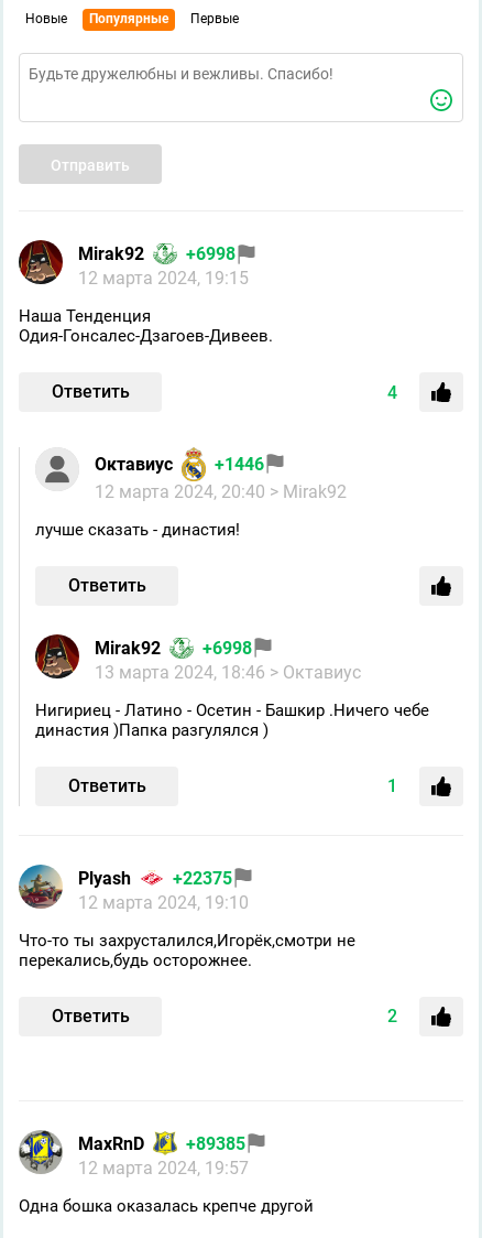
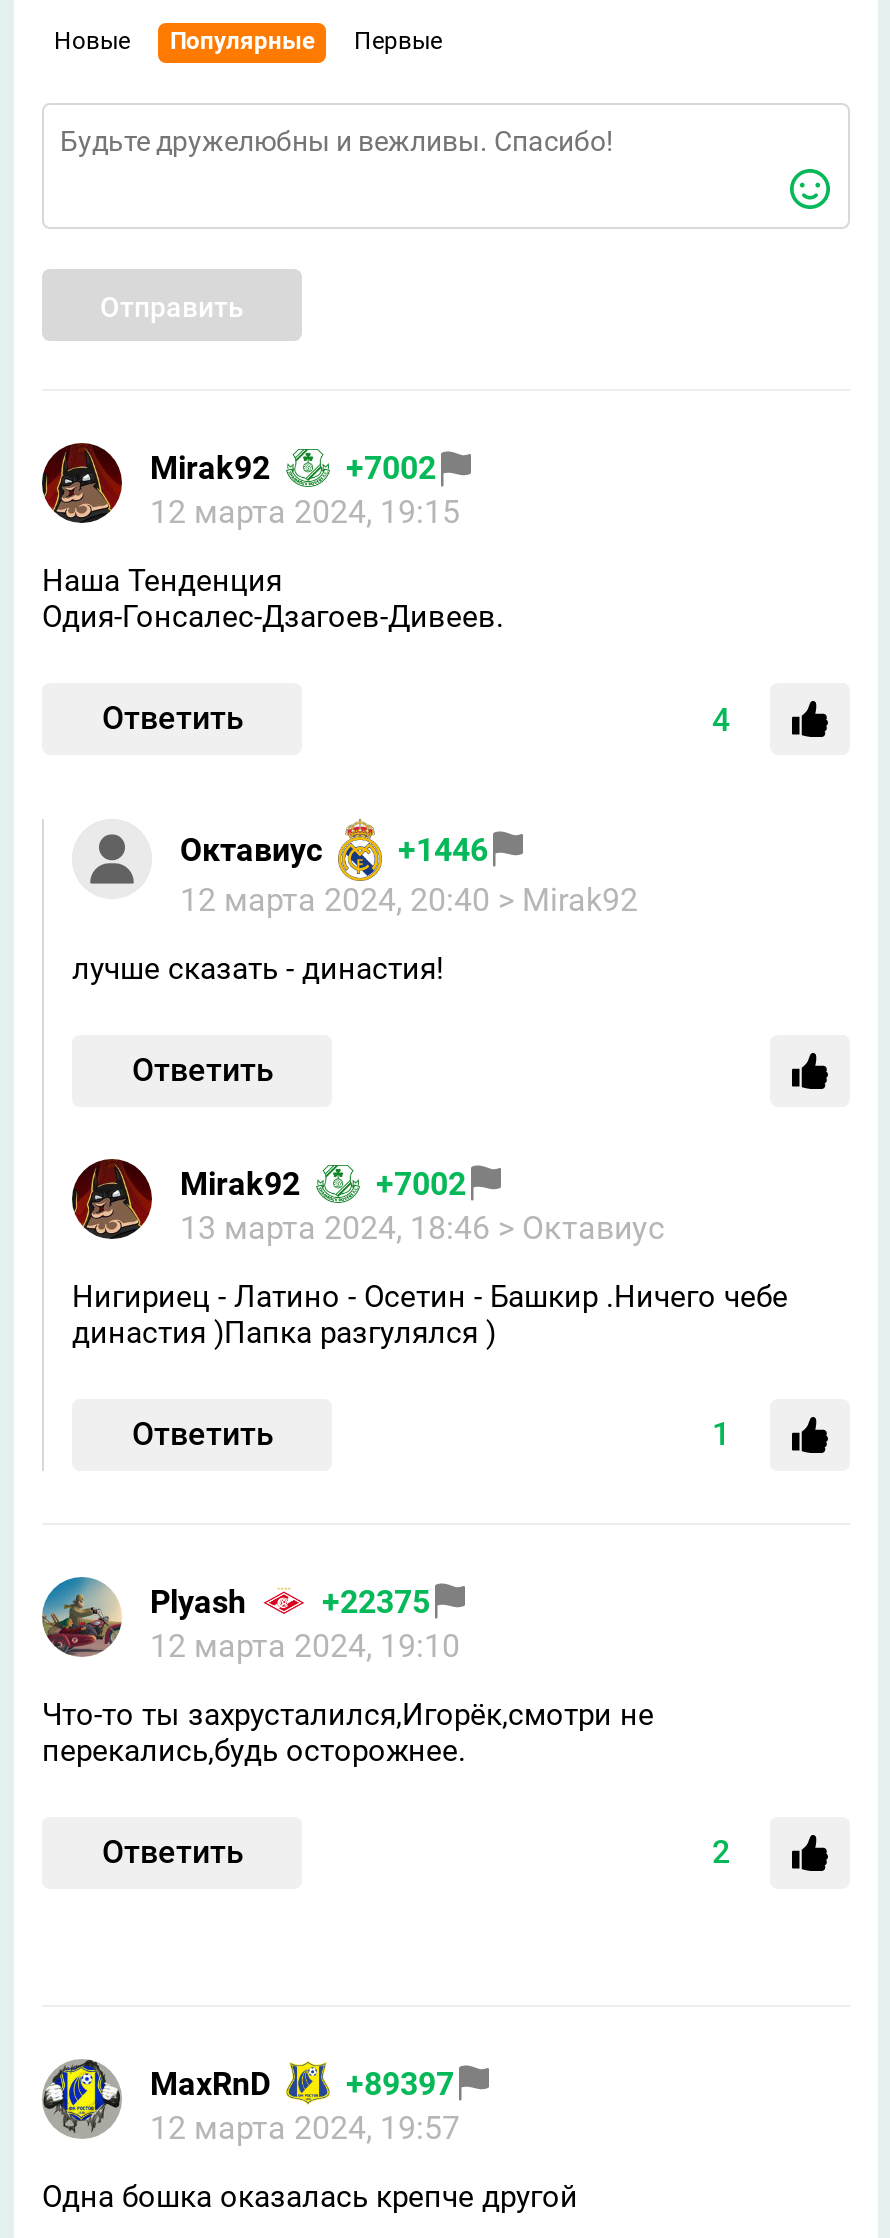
- Mirak92 +6998
+ Mirak92 +7002

- Mirak92 +6998
+ Mirak92 +7002

- MaxRnD +89385
+ MaxRnD +89397
